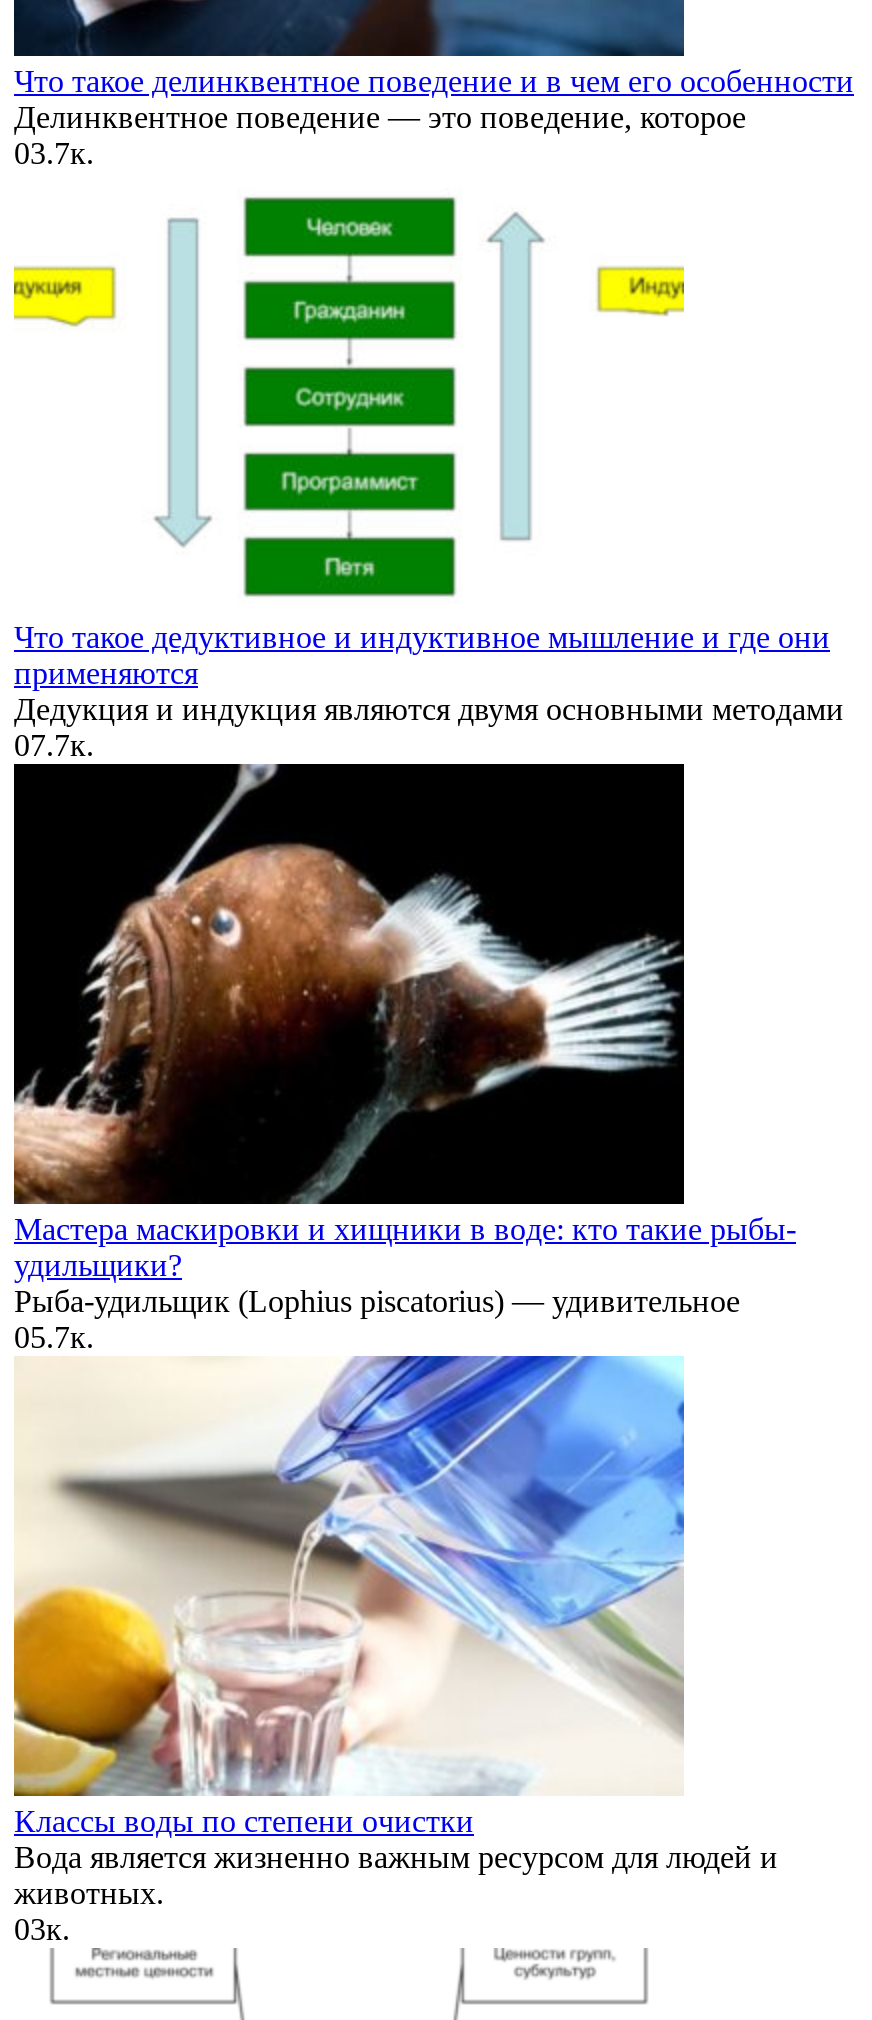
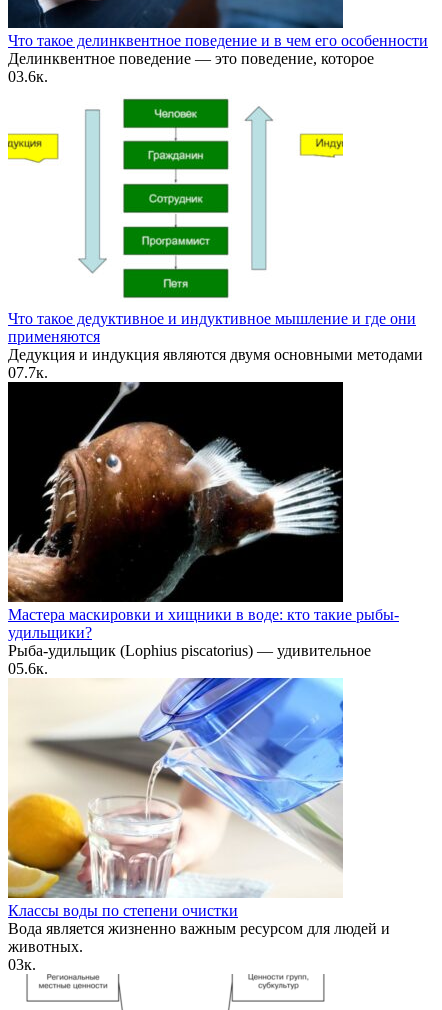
- 03.7к.
+ 03.6к.

- 05.7к.
+ 05.6к.
